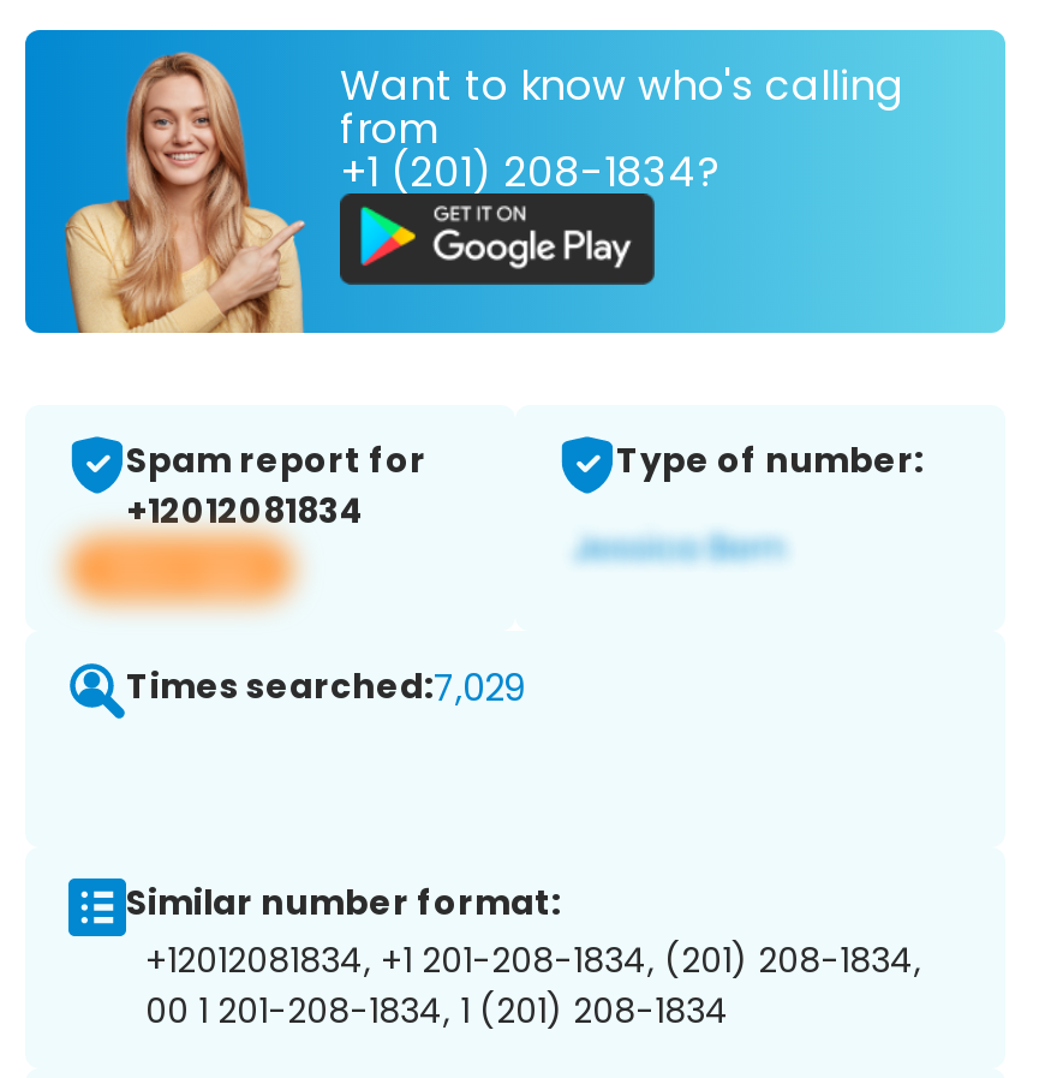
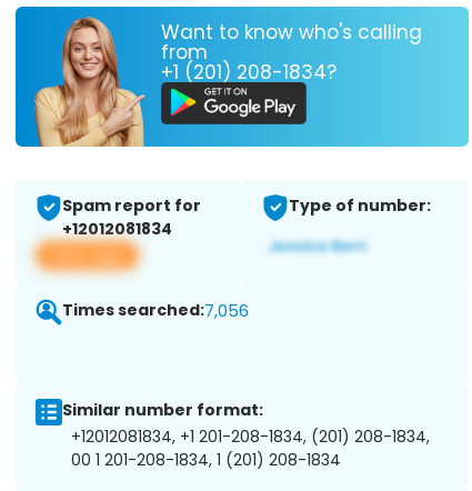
- Times searched:7,029
+ Times searched:7,056
